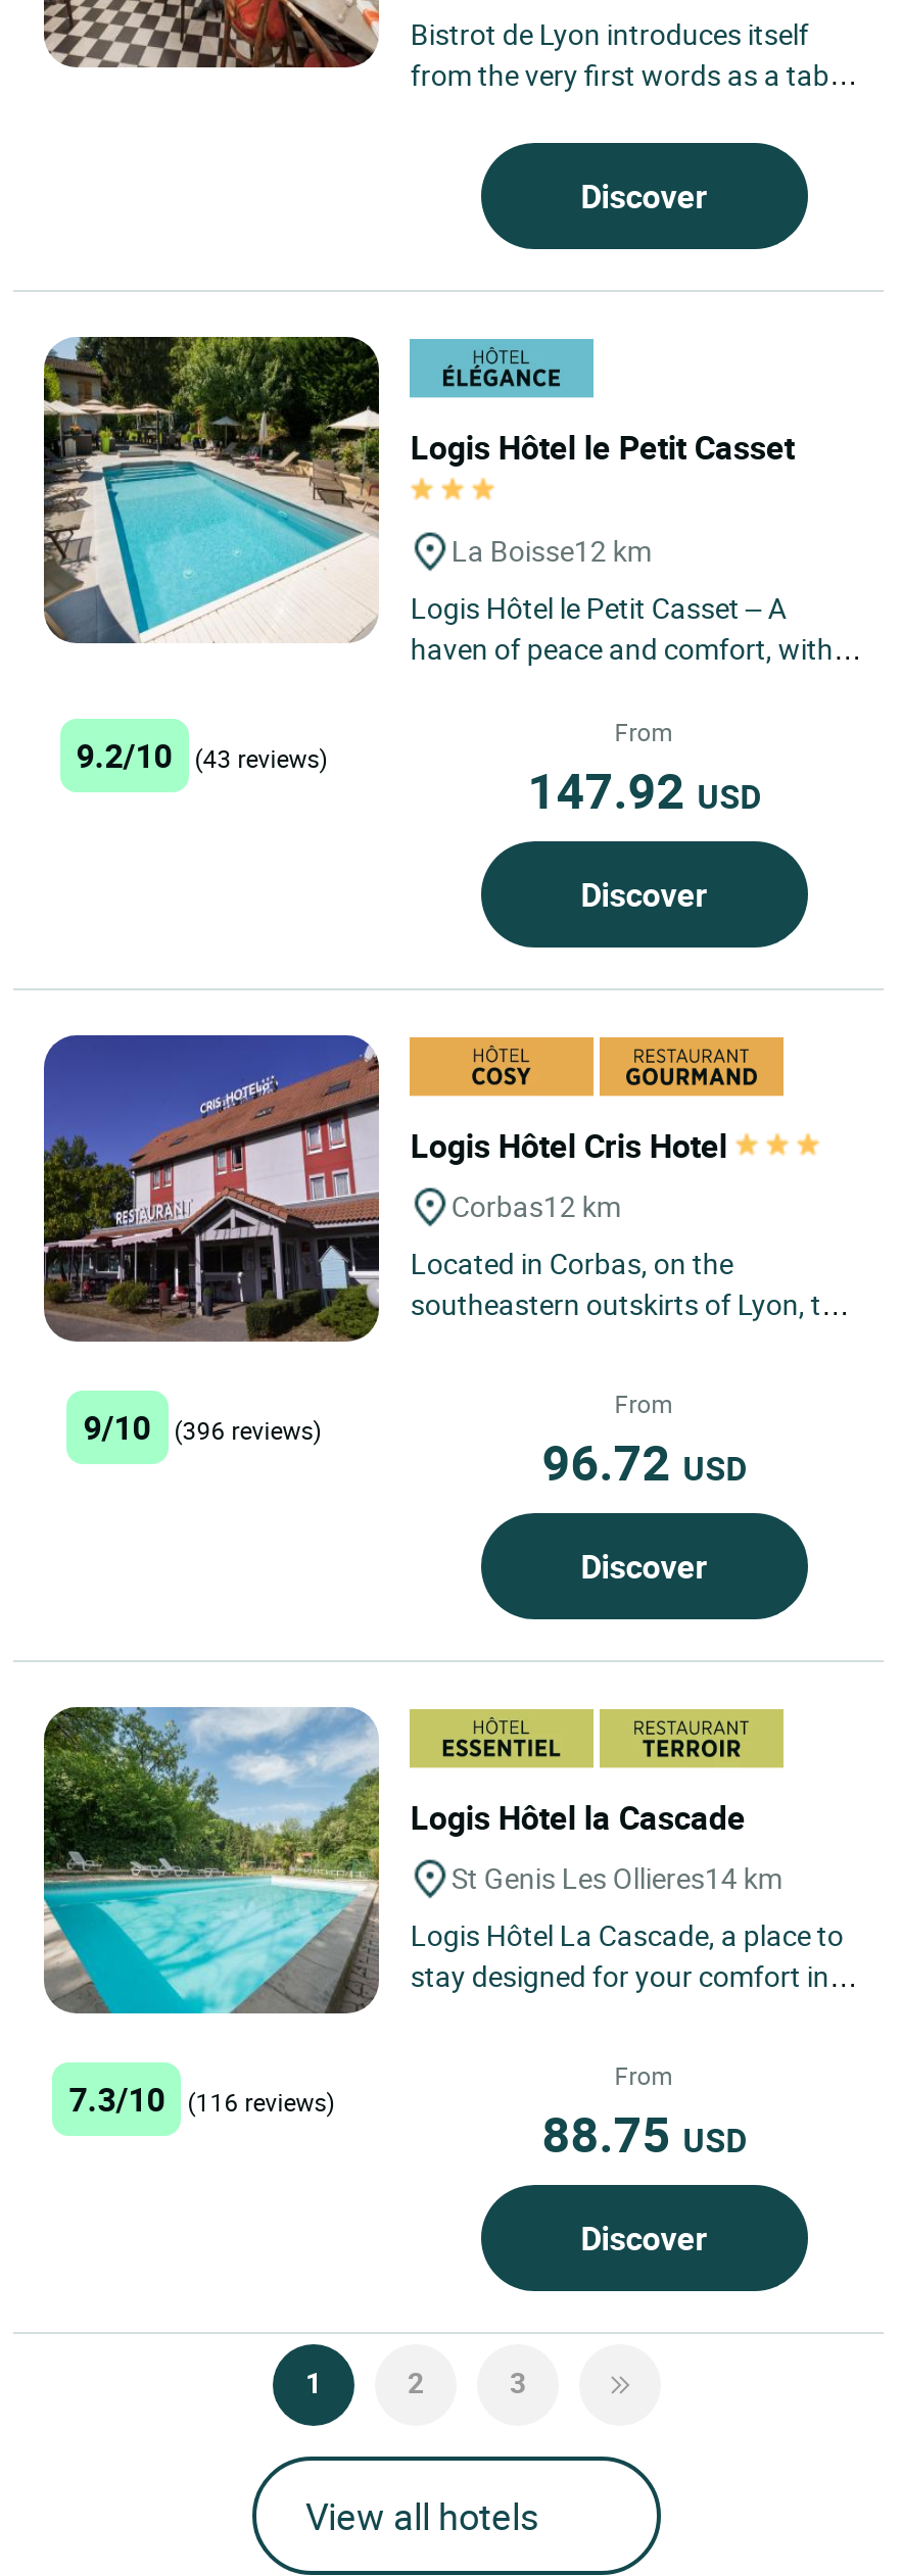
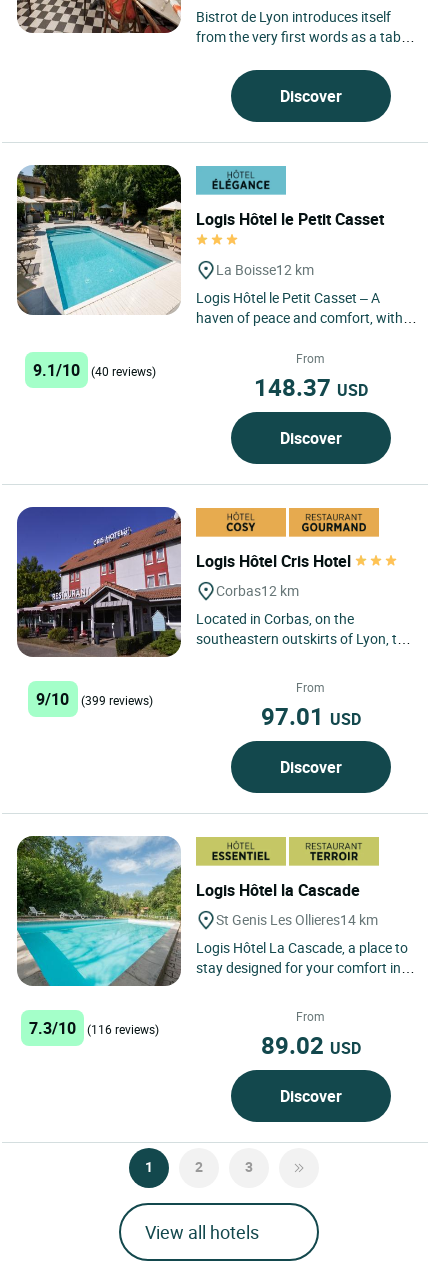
- 9.2/10
+ 9.1/10

- (43 reviews)
+ (40 reviews)

- 147.92 USD
+ 148.37 USD

- 9/10 (396 reviews)
+ 9/10 (399 reviews)

- 96.72 USD
+ 97.01 USD

- 88.75 USD
+ 89.02 USD
